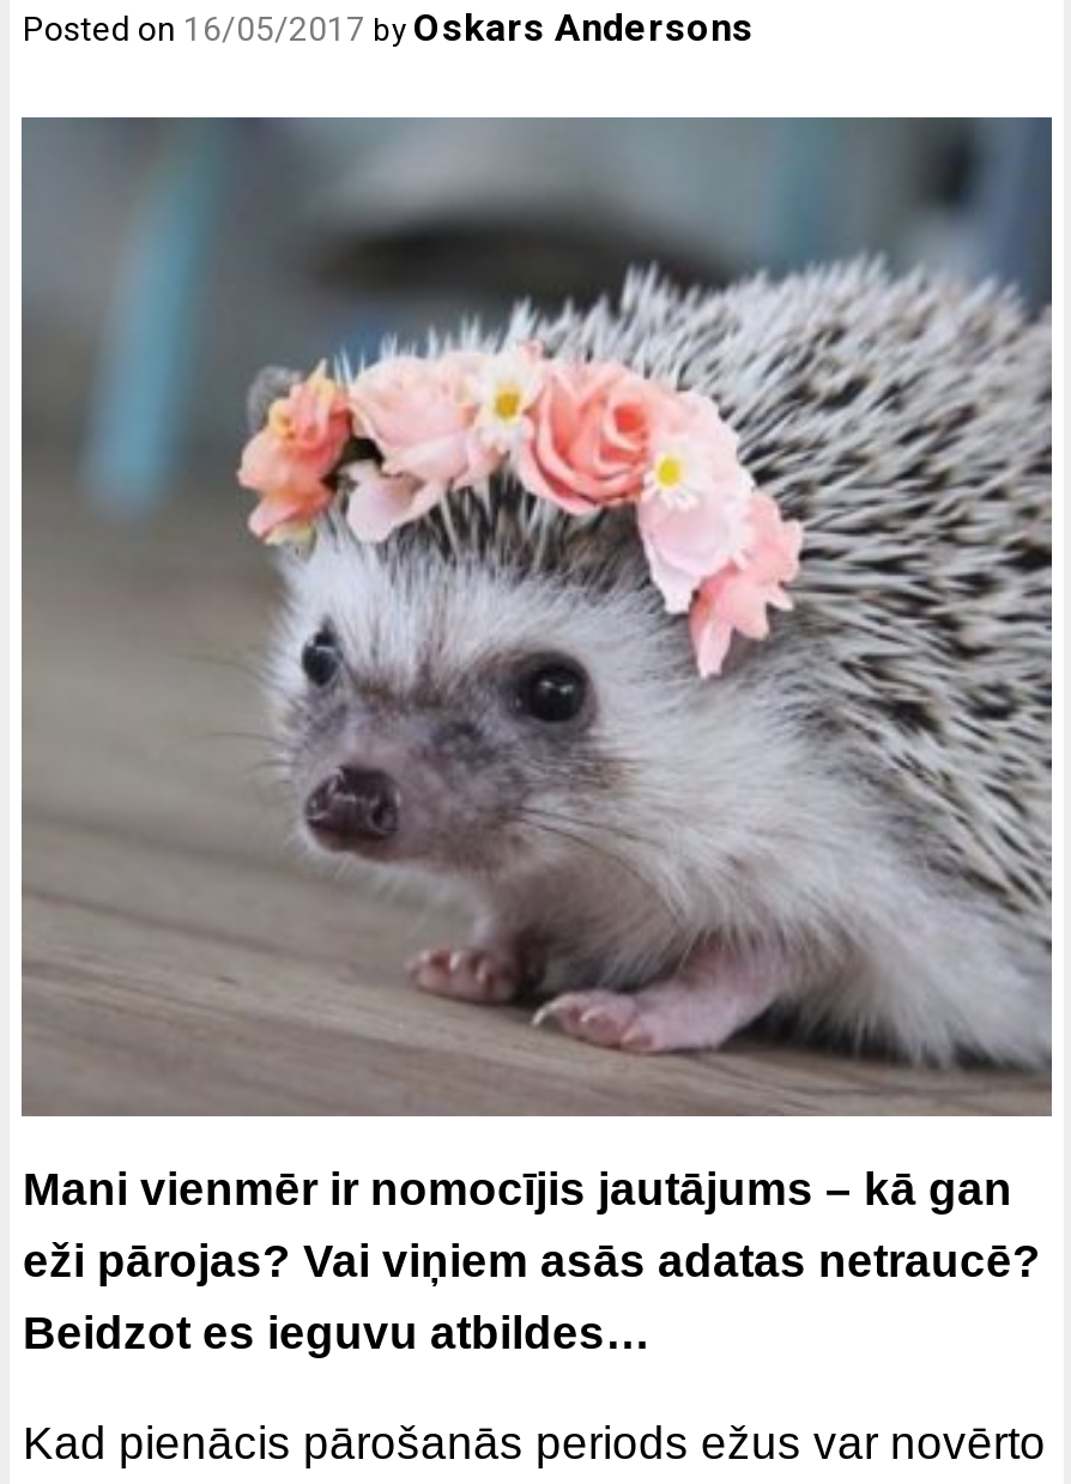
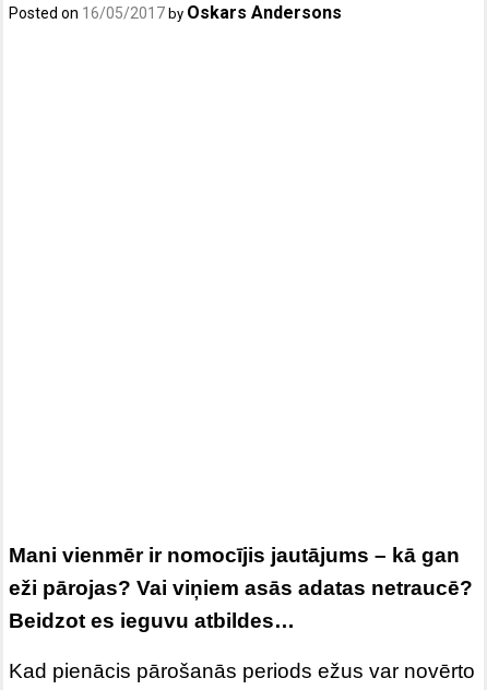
- [image]
